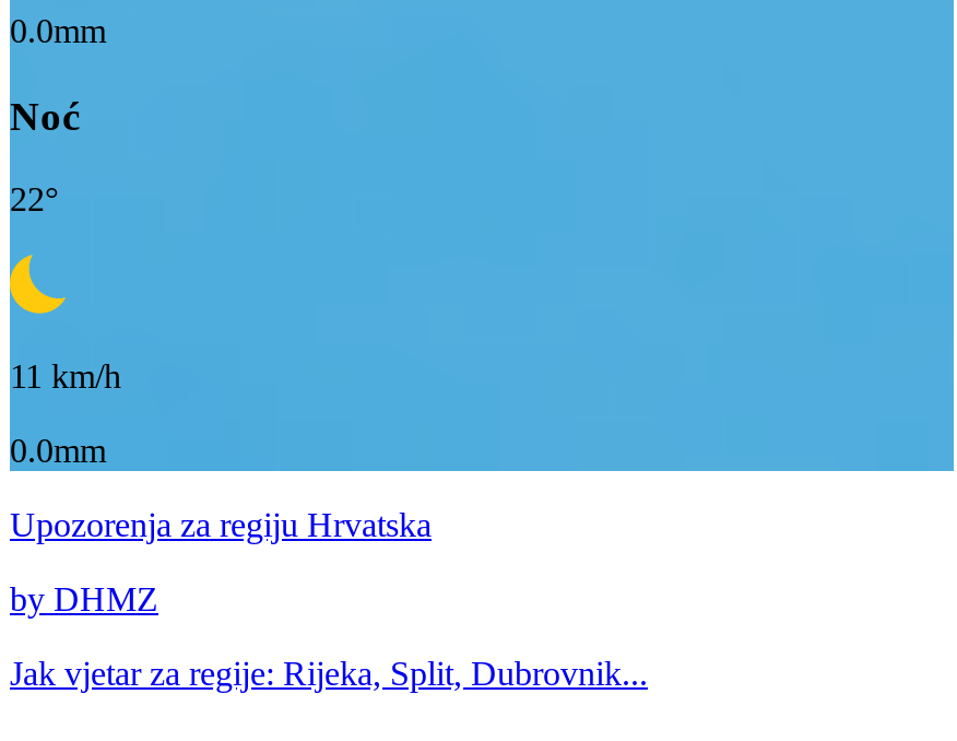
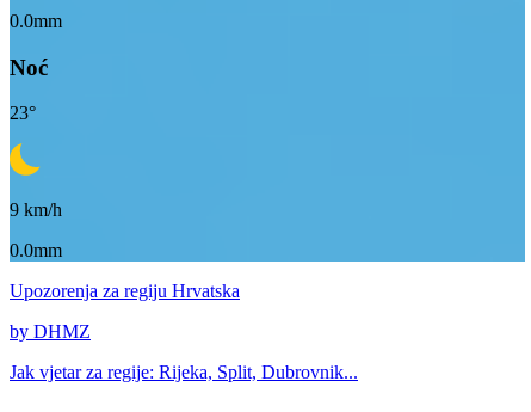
- 22°
+ 23°

- 11 km/h
+ 9 km/h
